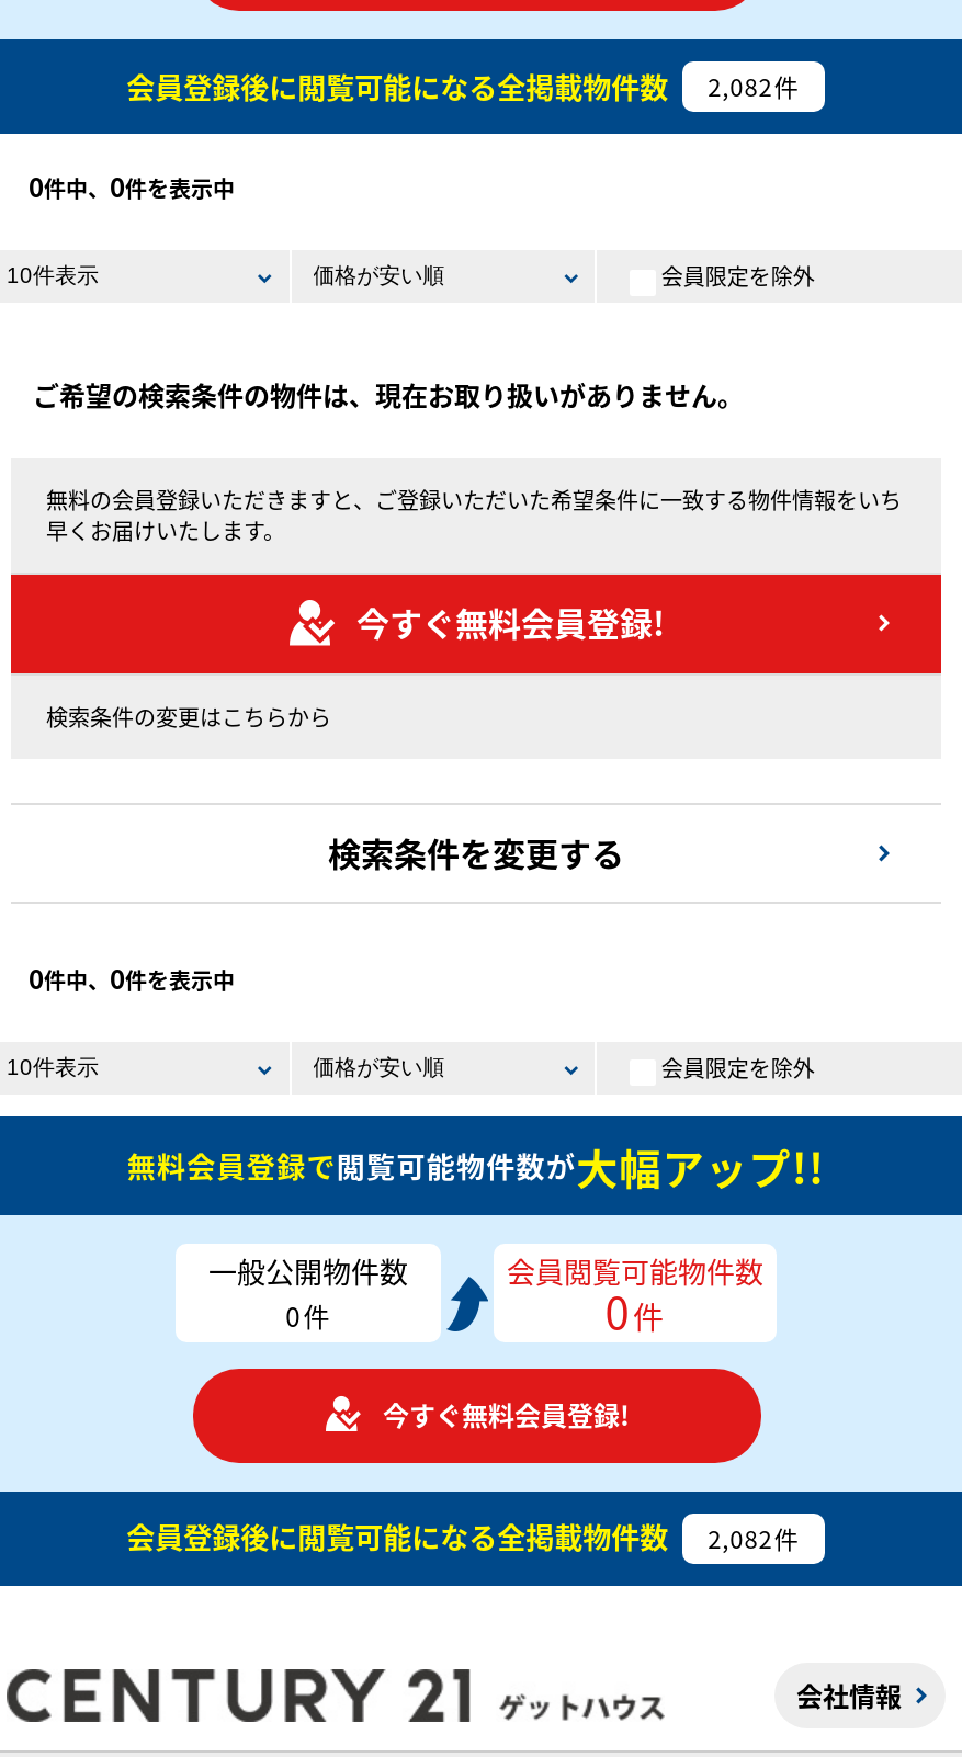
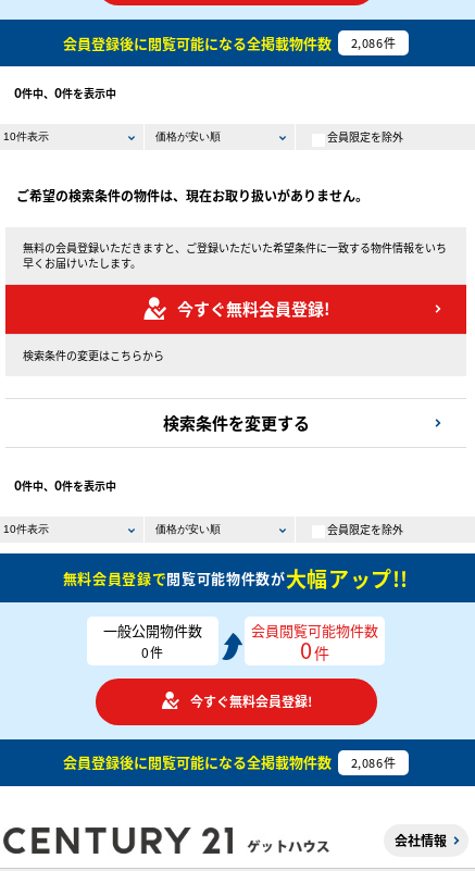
- 会員登録後に閲覧可能になる全掲載物件数 2,082件
+ 会員登録後に閲覧可能になる全掲載物件数 2,086件

- 会員登録後に閲覧可能になる全掲載物件数 2,082件
+ 会員登録後に閲覧可能になる全掲載物件数 2,086件
